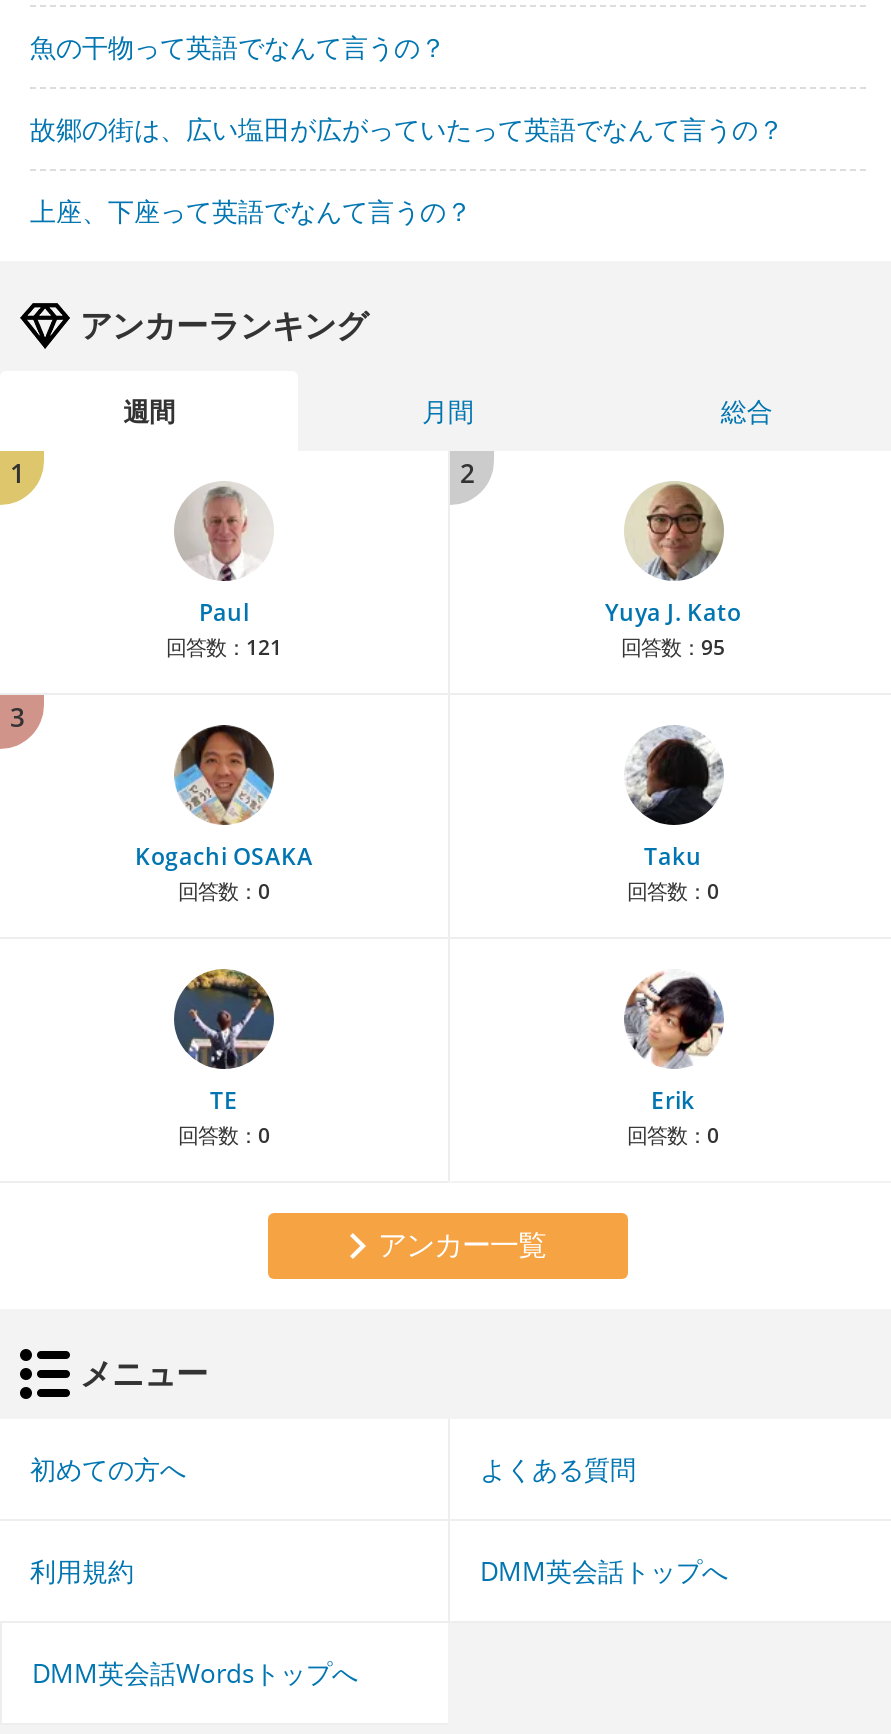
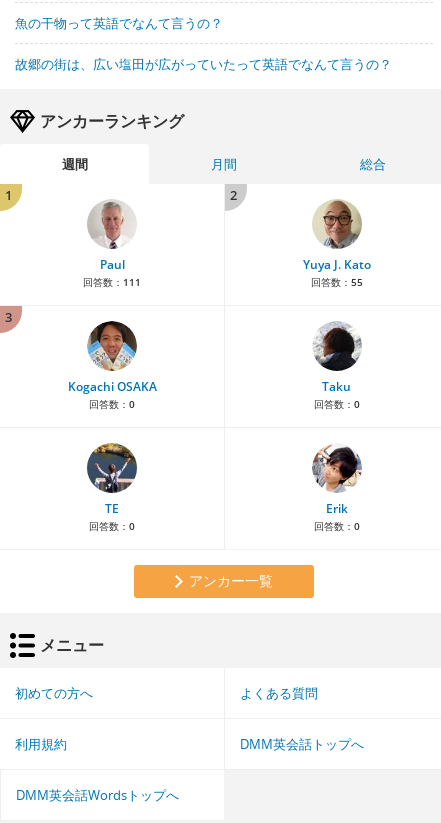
- 上座、下座って英語でなんて言うの？

- 回答数：121
+ 回答数：111

- 回答数：95
+ 回答数：55
